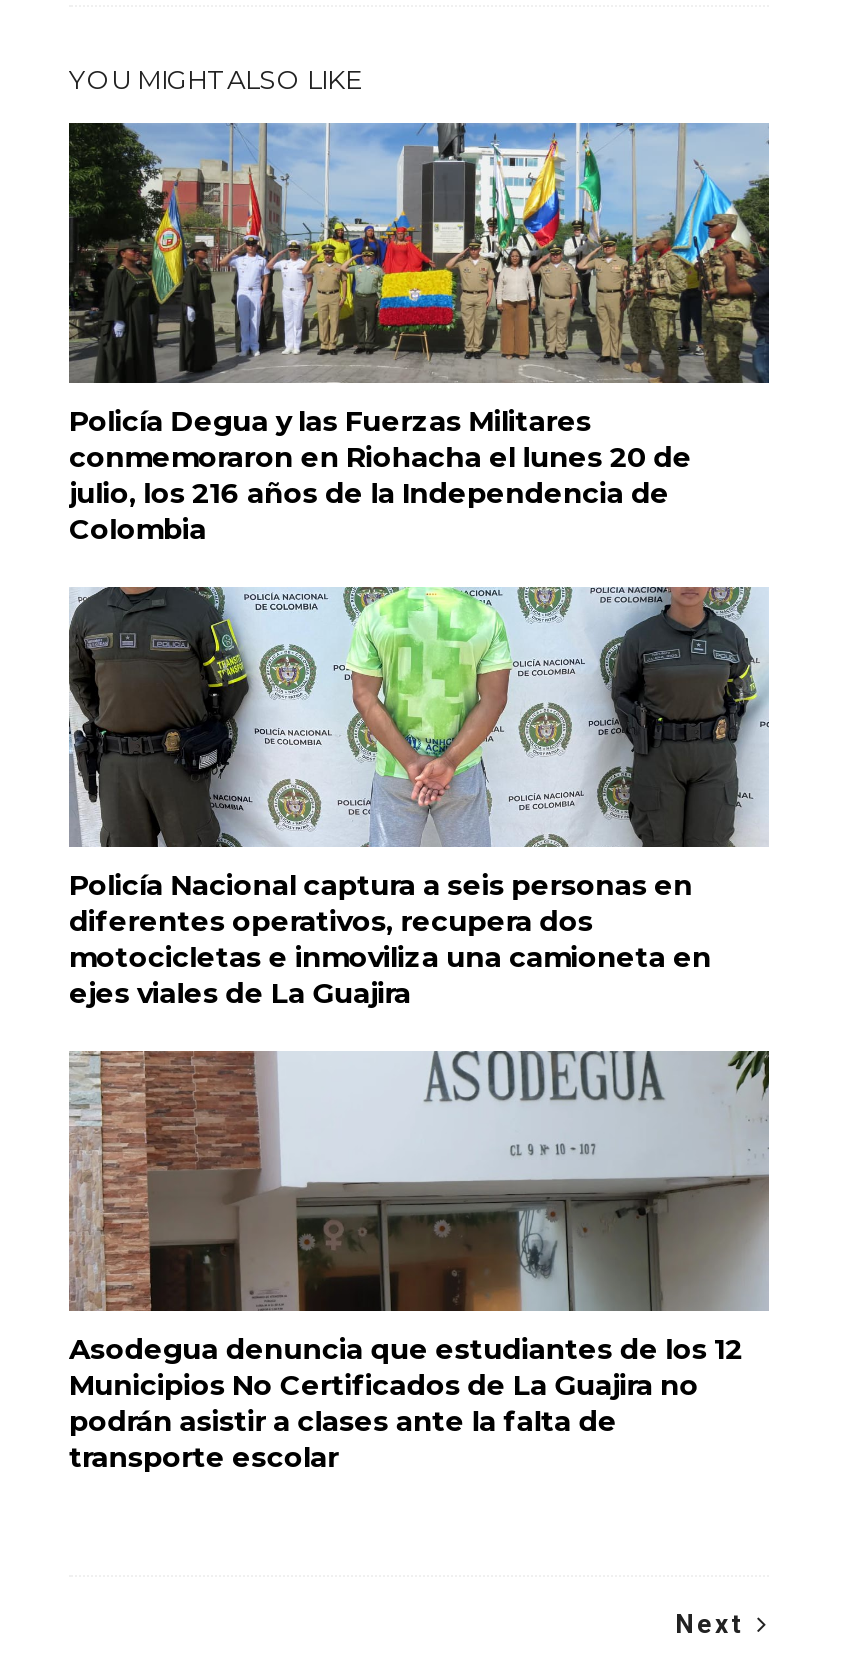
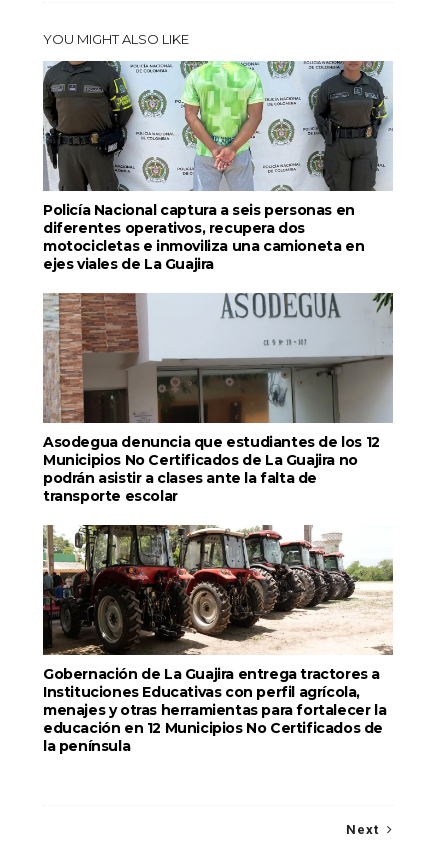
- [image]
- Policía Degua y las Fuerzas Militares
- conmemoraron en Riohacha el lunes 20 de
- julio, los 216 años de la Independencia de
- Colombia

moved up: [image] | Policía Nacional captura a seis personas en | diferentes operativos, recupera dos | ... | podrán asistir a clases ante la falta de | transporte escolar

+ [image]
+ Gobernación de La Guajira entrega tractores a
+ Instituciones Educativas con perfil agrícola,
+ menajes y otras herramientas para fortalecer la
+ educación en 12 Municipios No Certificados de
+ la península
